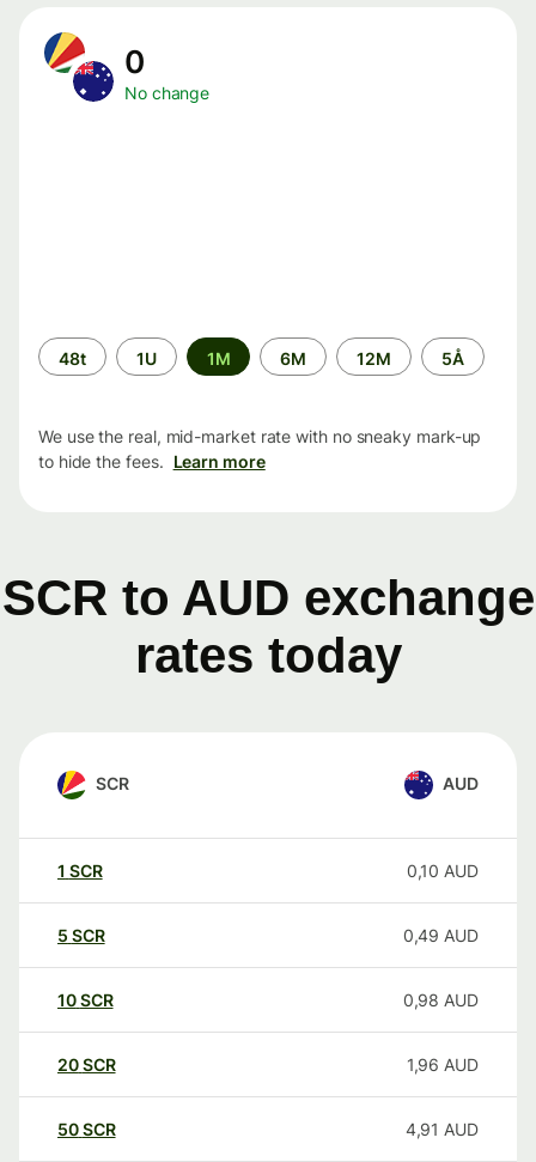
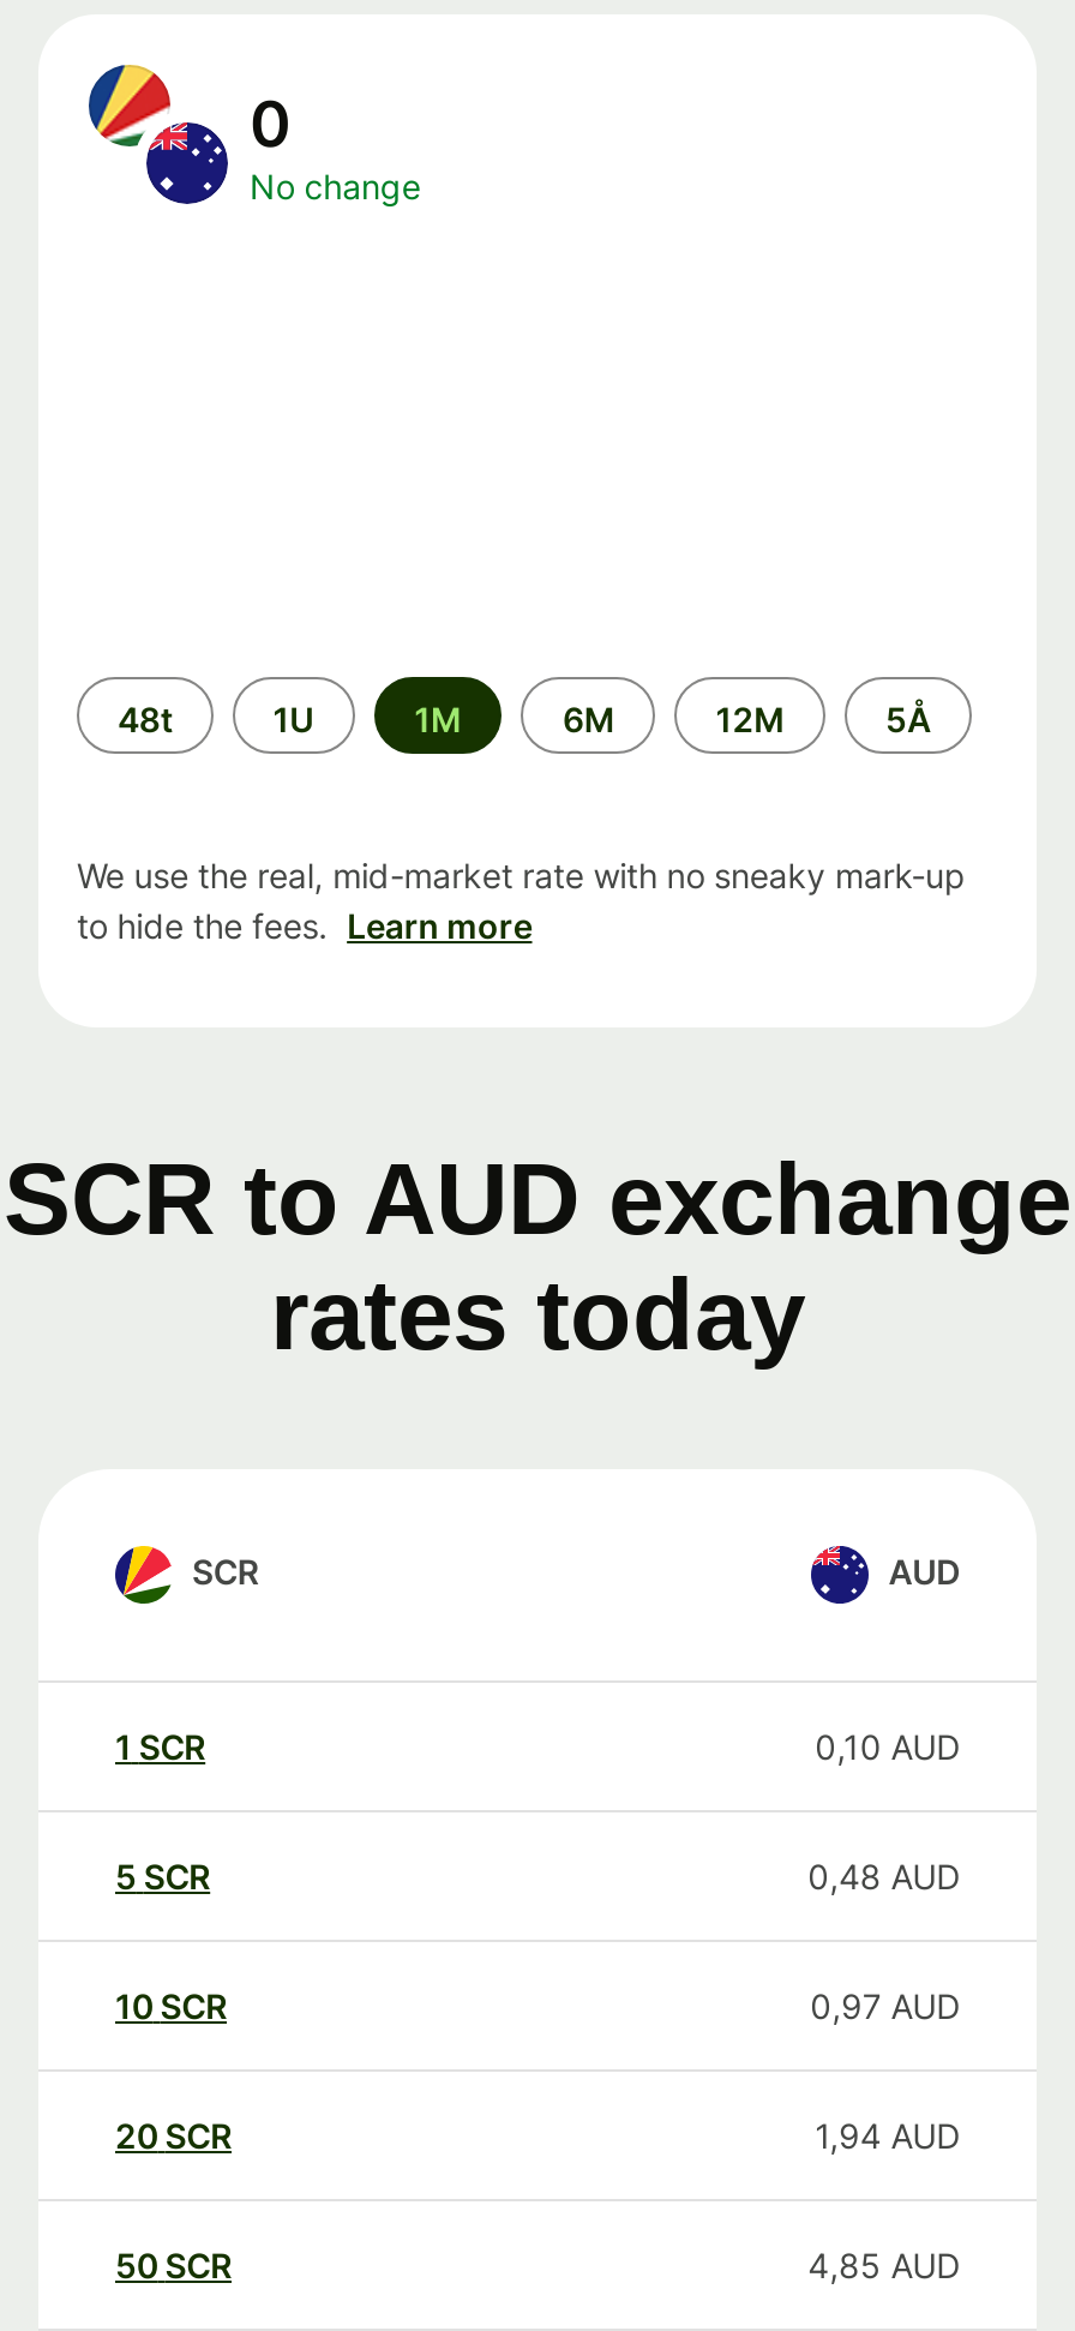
- 0,49 AUD
+ 0,48 AUD

- 0,98 AUD
+ 0,97 AUD

- 1,96 AUD
+ 1,94 AUD

- 4,91 AUD
+ 4,85 AUD
